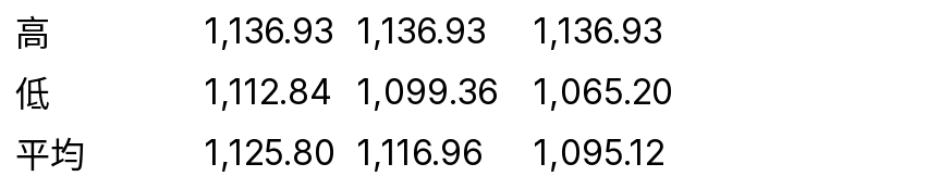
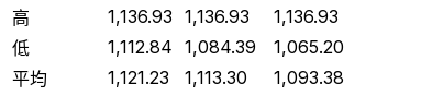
- 1,112.84 1,099.36 1,065.20
+ 1,112.84 1,084.39 1,065.20

- 1,125.80 1,116.96
- 1,095.12
+ 1,121.23
+ 1,113.30
+ 1,093.38
